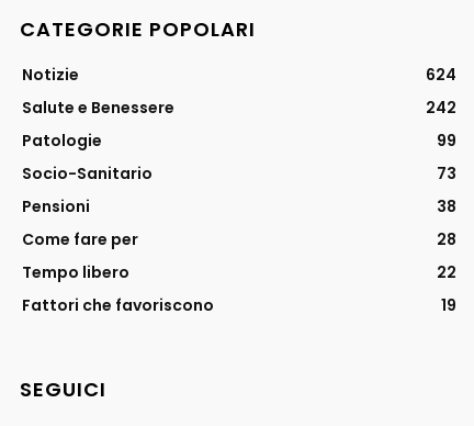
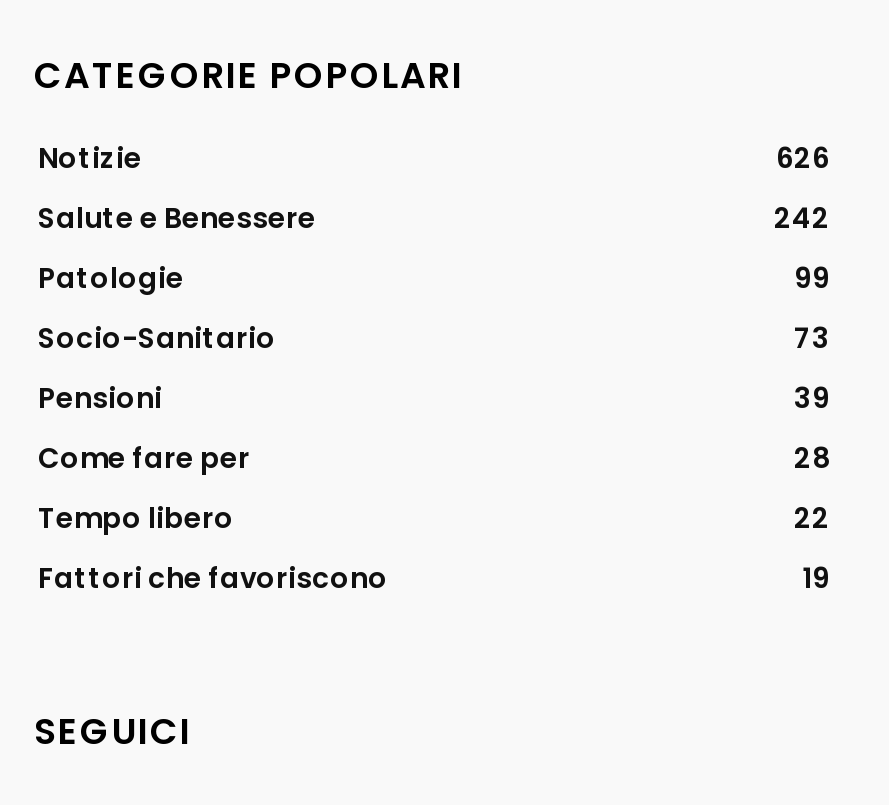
- 624
+ 626

- 38
+ 39
